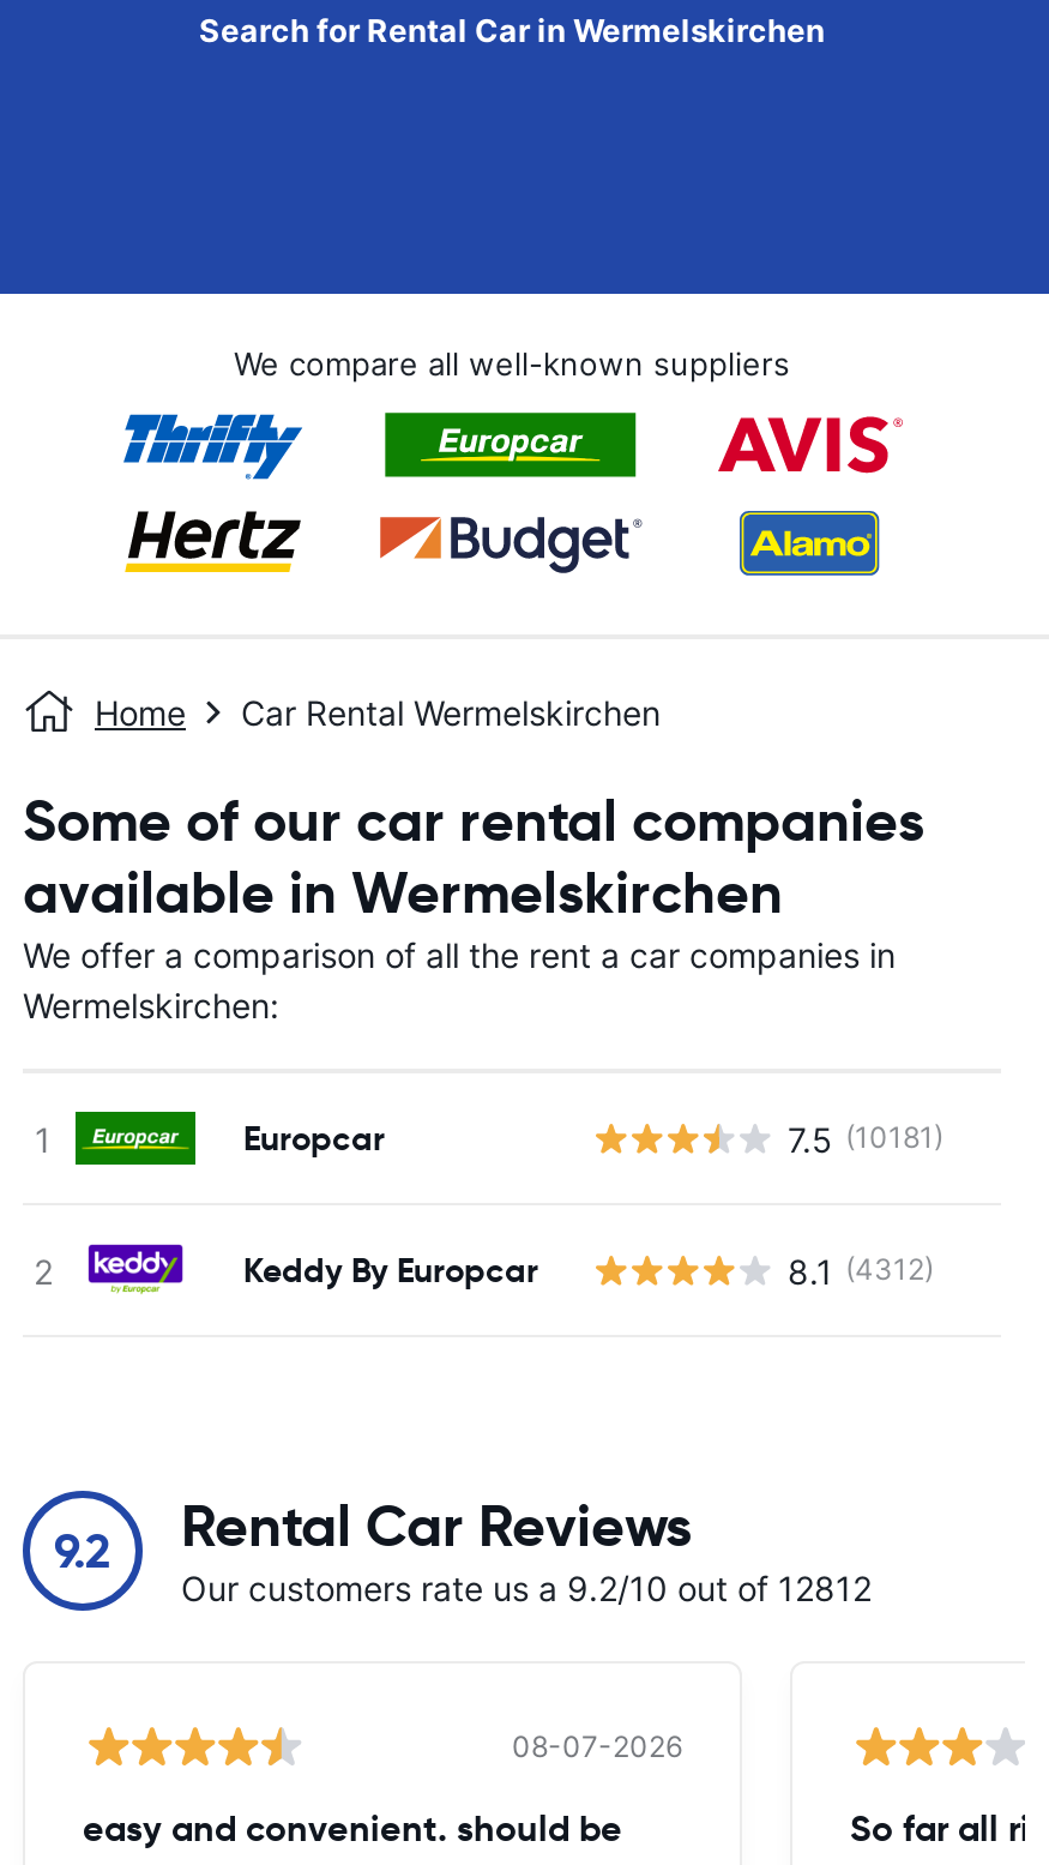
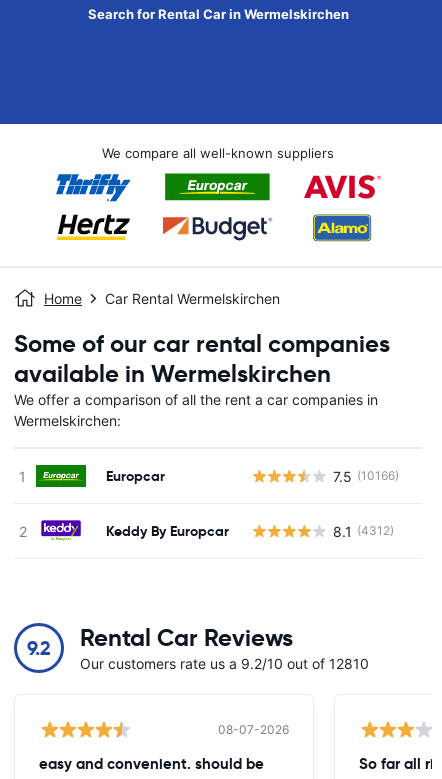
- 7.5 (10181)
+ 7.5 (10166)

- Our customers rate us a 9.2/10 out of 12812
+ Our customers rate us a 9.2/10 out of 12810
